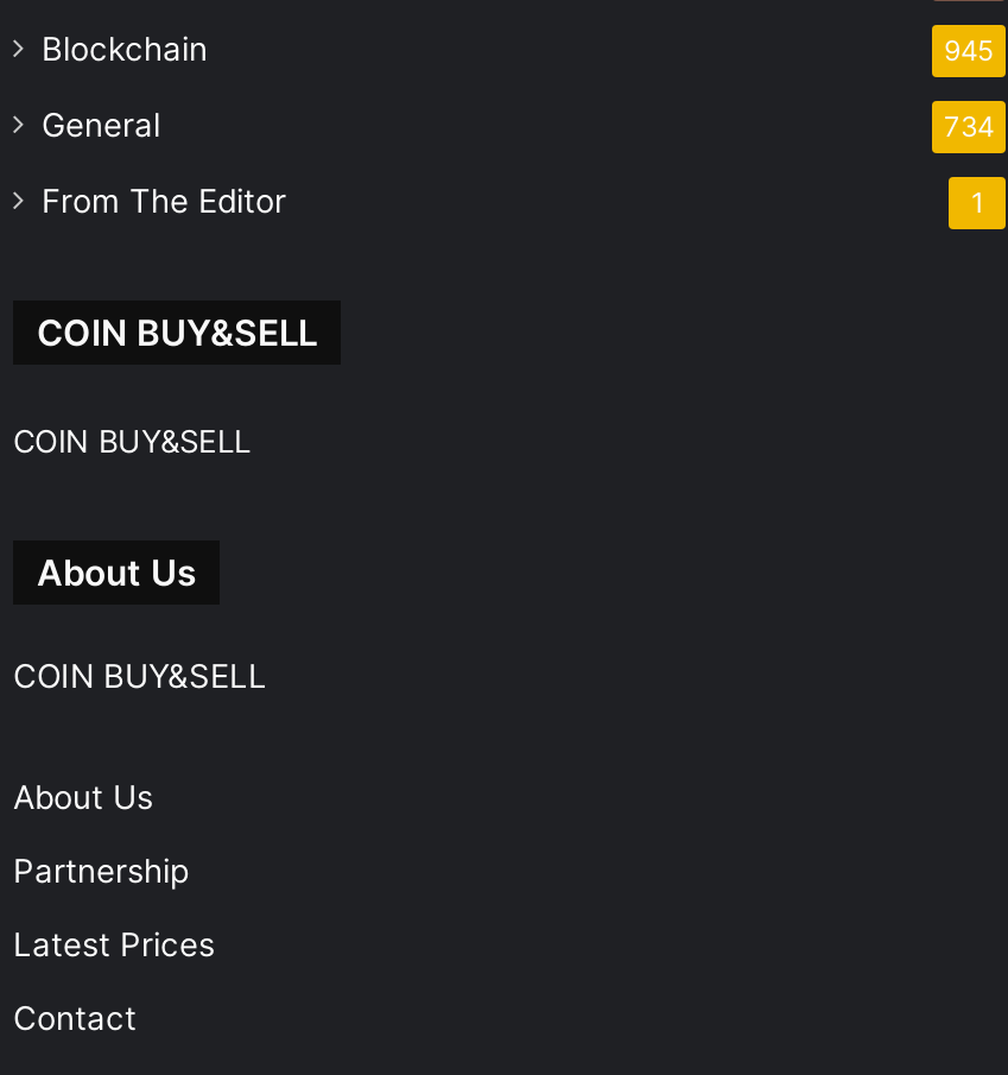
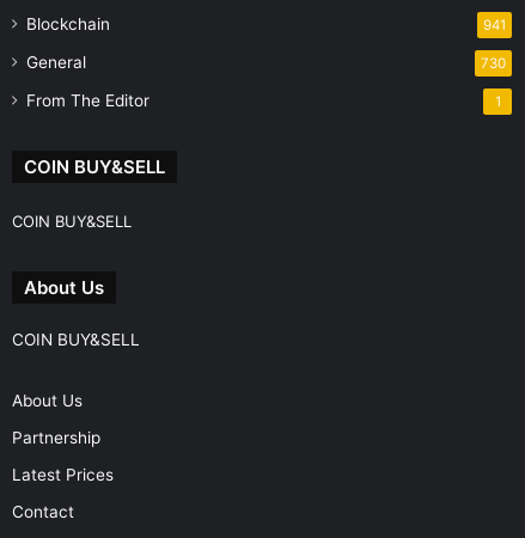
- 945
+ 941

- 734
+ 730
